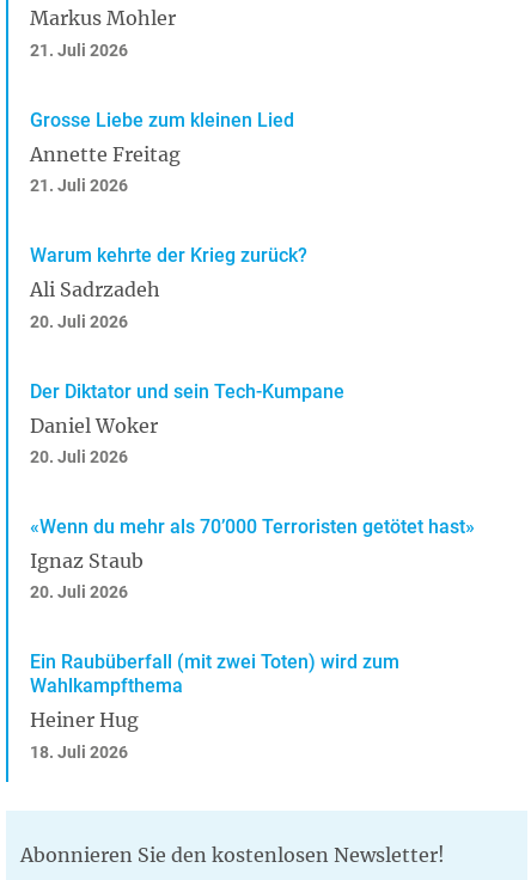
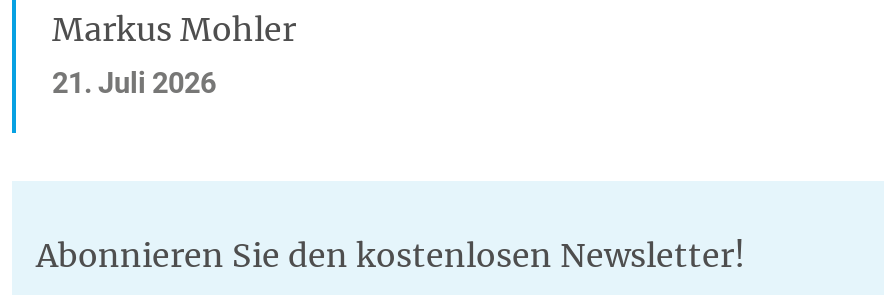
- Grosse Liebe zum kleinen Lied
- Annette Freitag
- 21. Juli 2026
- Warum kehrte der Krieg zurück?
- Ali Sadrzadeh
- 20. Juli 2026
- Der Diktator und sein Tech-Kumpane
- Daniel Woker
- 20. Juli 2026
- «Wenn du mehr als 70’000 Terroristen getötet hast»
- Ignaz Staub
- 20. Juli 2026
- Ein Raubüberfall (mit zwei Toten) wird zum
- Wahlkampfthema
- Heiner Hug
- 18. Juli 2026
